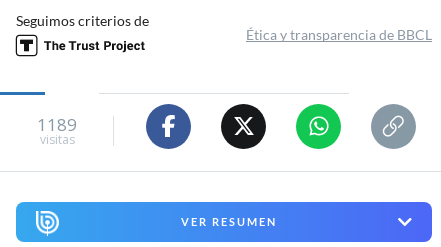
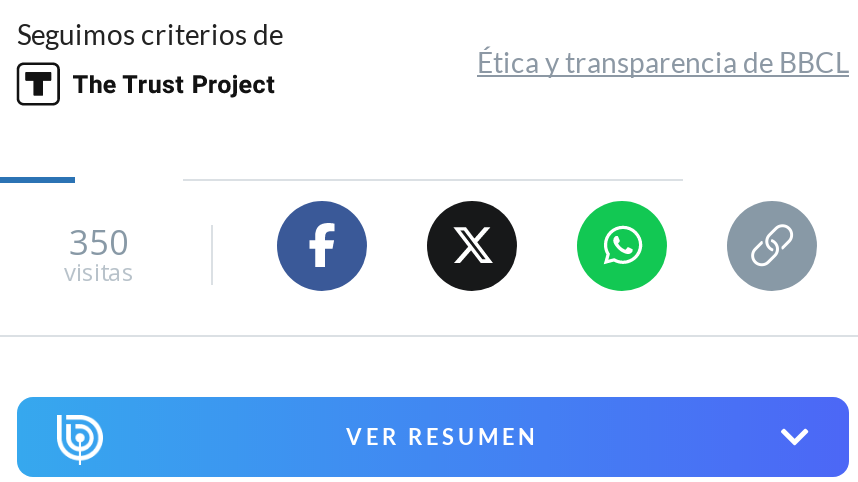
- 1189
+ 350
